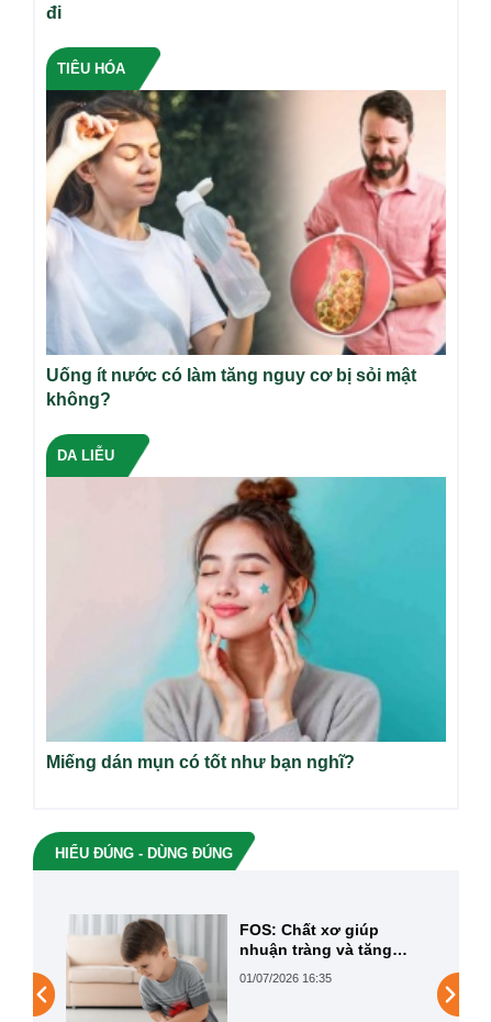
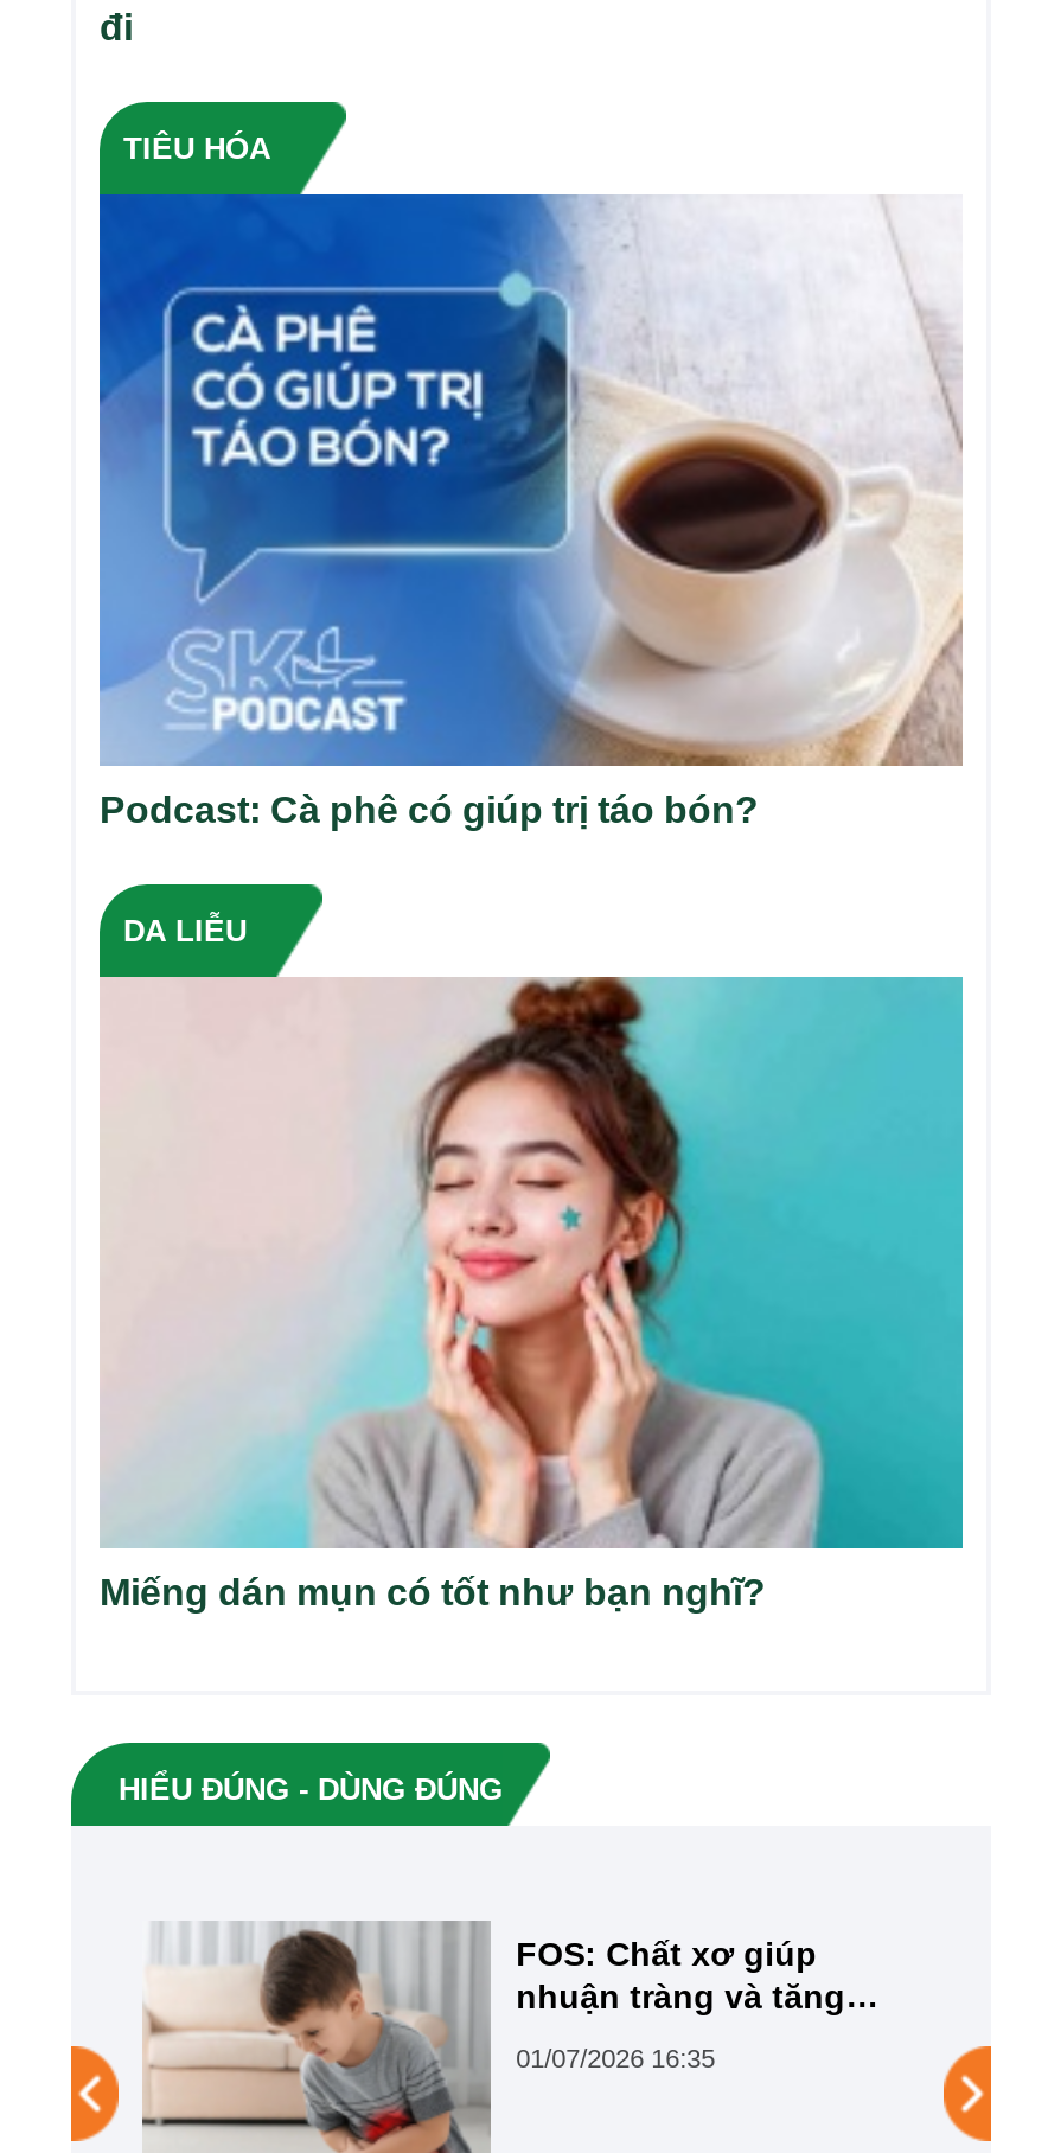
- [image]
- Uống ít nước có làm tăng nguy cơ bị sỏi mật
- không?
+ [image]
+ Podcast: Cà phê có giúp trị táo bón?
